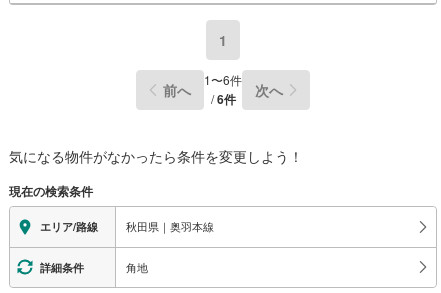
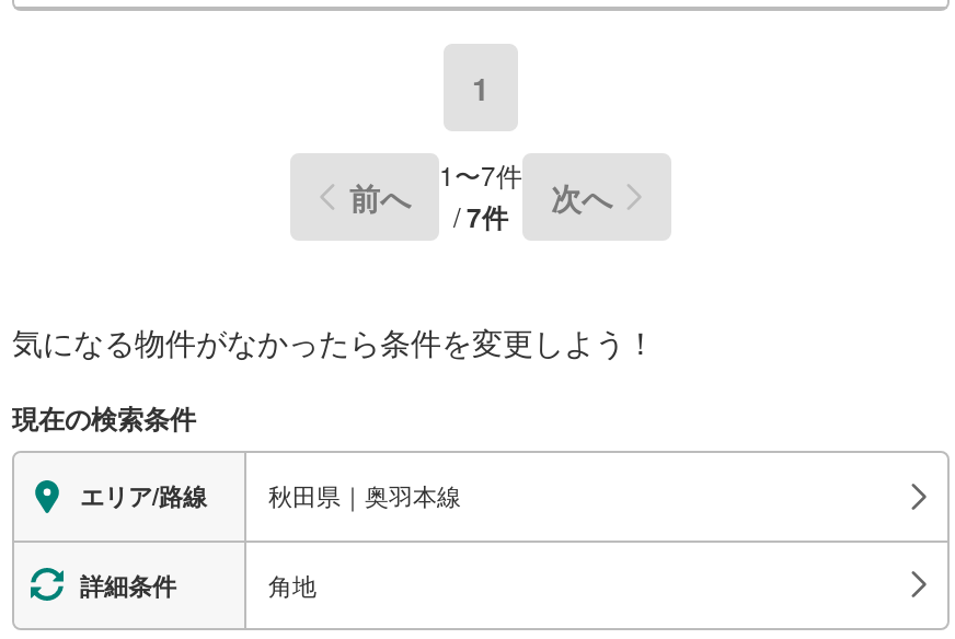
- 1〜6件
+ 1〜7件

- /6件
+ /7件
